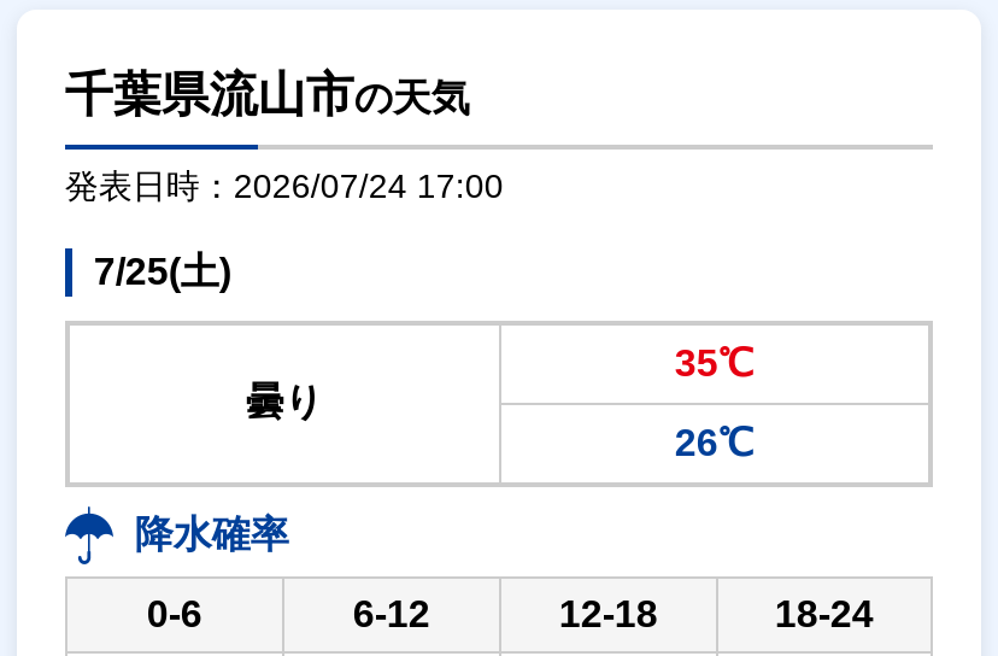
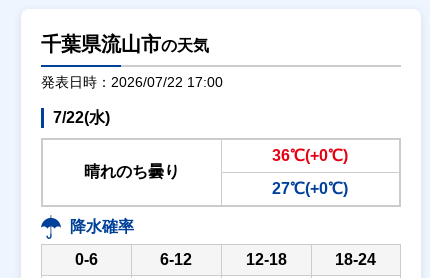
- 発表日時：2026/07/24 17:00
+ 発表日時：2026/07/22 17:00

- 7/25(土)
+ 7/22(水)

- 35℃
+ 36℃(+0℃)

- 曇り
+ 晴れのち曇り

- 26℃
+ 27℃(+0℃)
